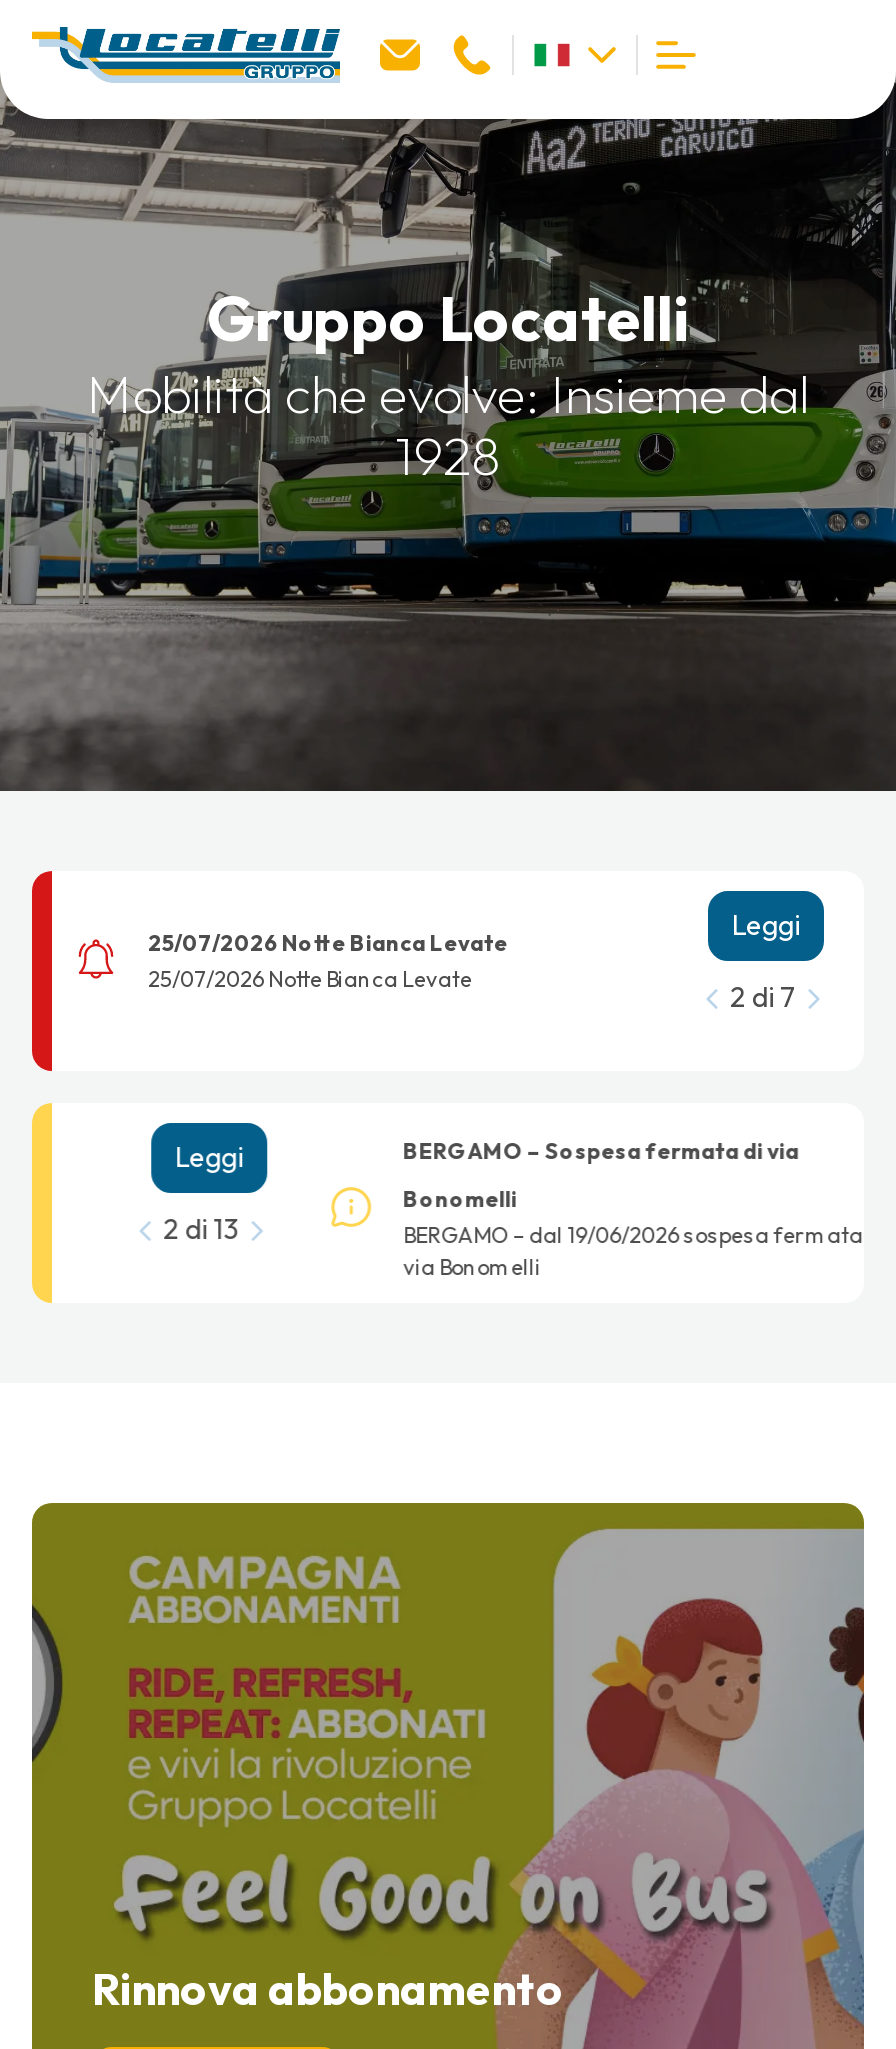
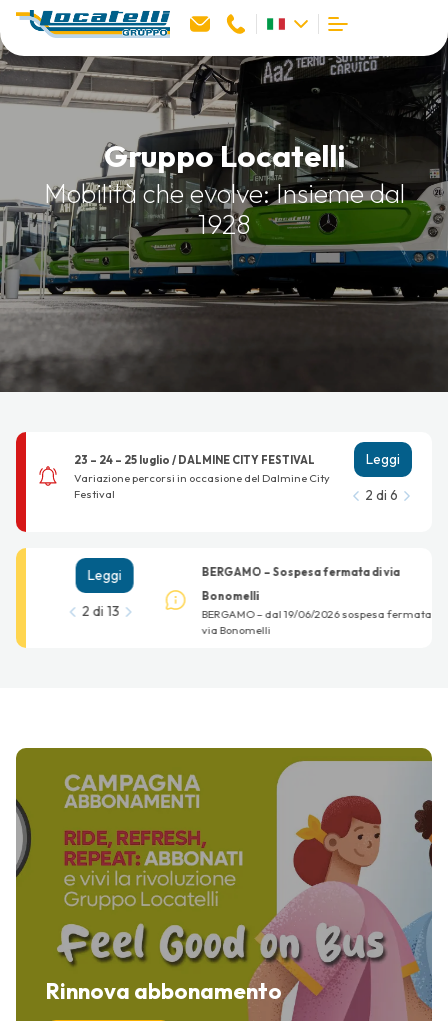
- 25/07/2026 Notte Bianca Levate
- 25/07/2026 Notte Bianca Levate
+ 23 – 24 – 25 luglio / DALMINE CITY FESTIVAL
+ Variazione percorsi in occasione del Dalmine City
+ Festival

- 2 di 7
+ 2 di 6
